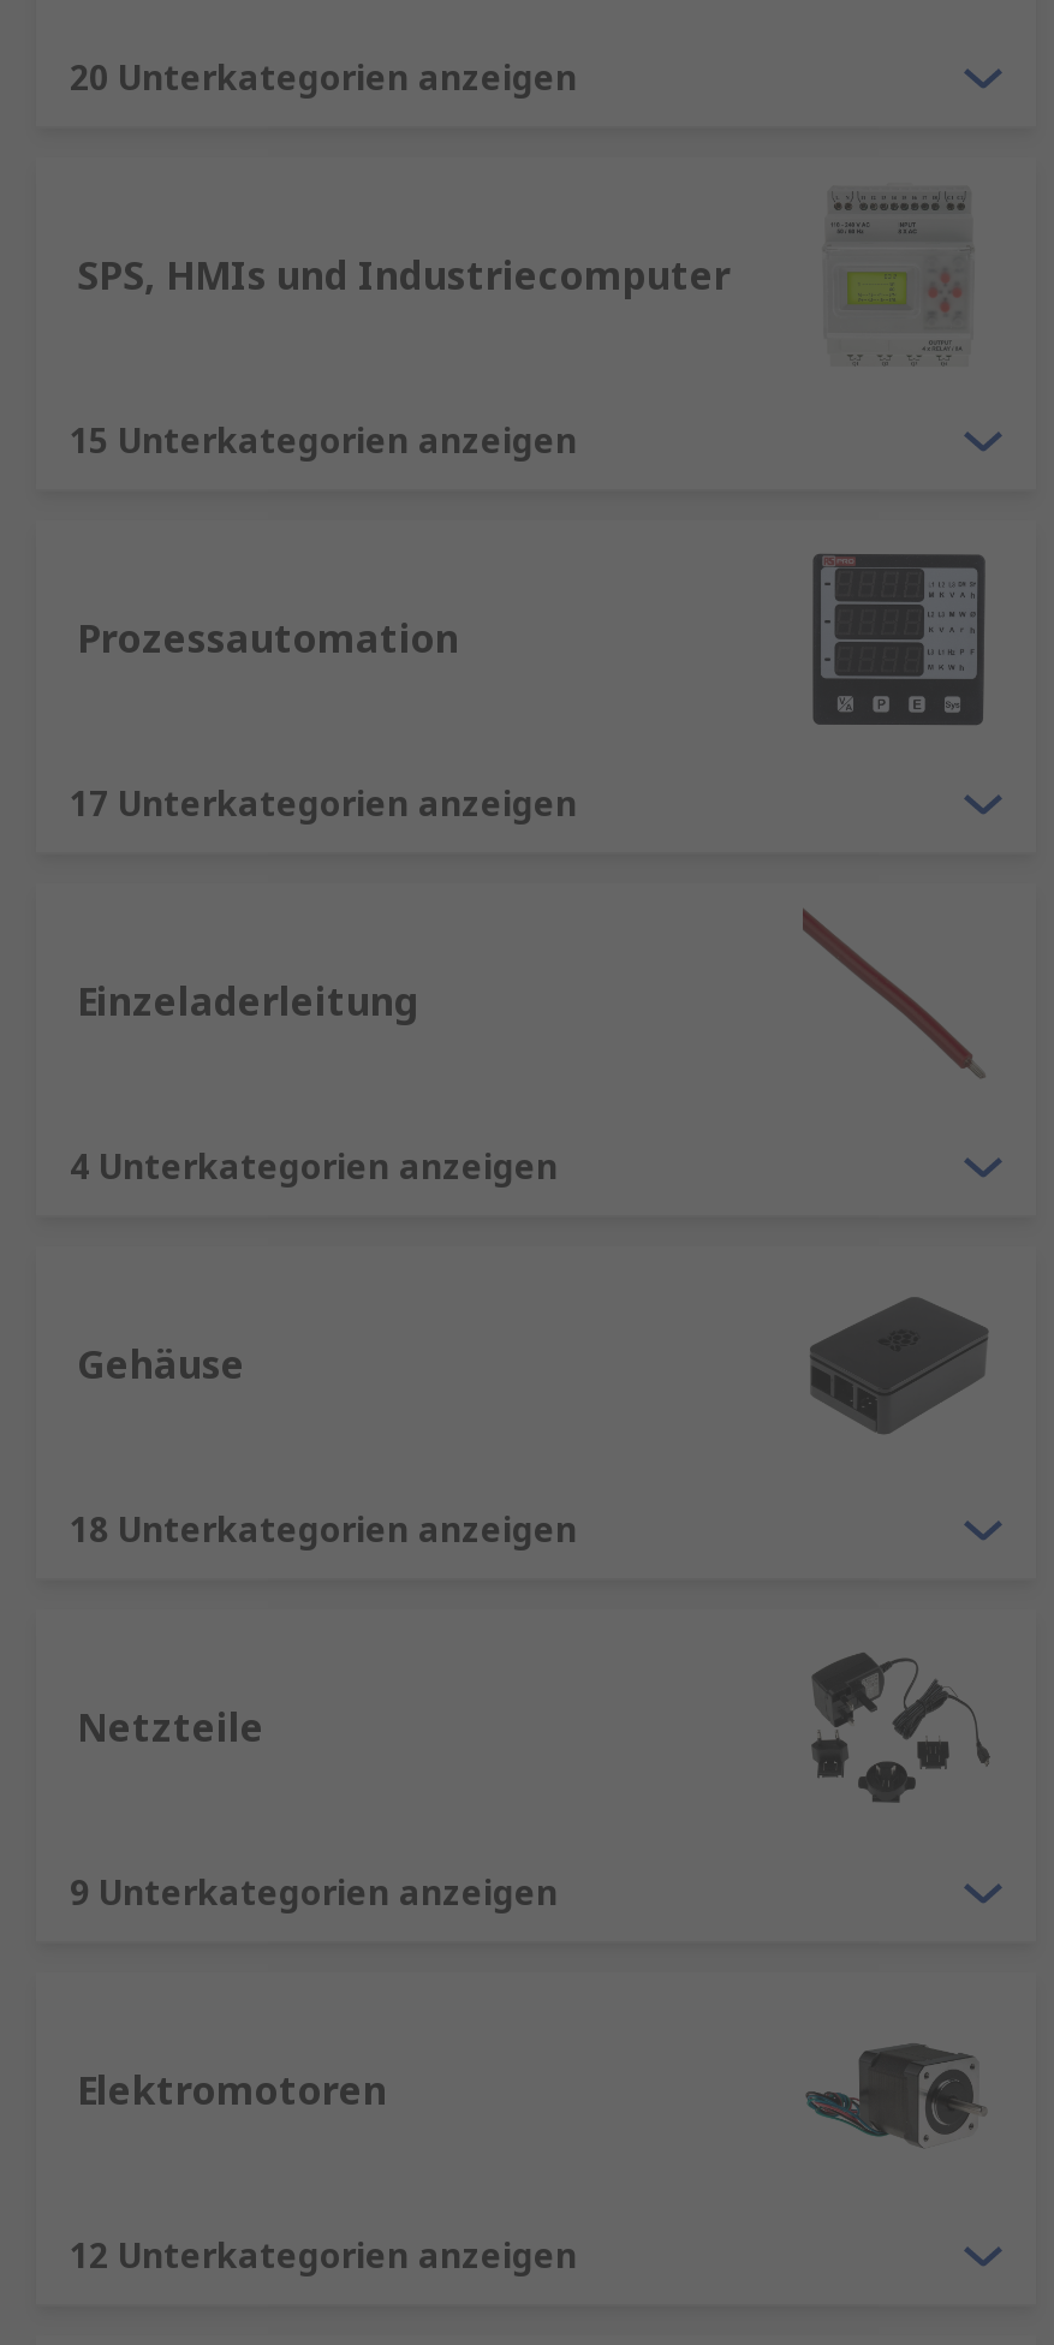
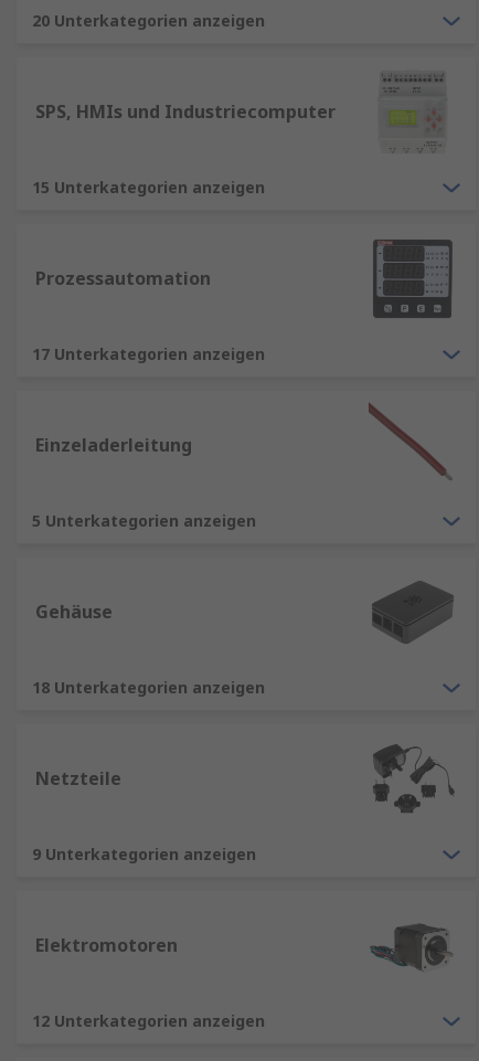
- 4 Unterkategorien anzeigen
+ 5 Unterkategorien anzeigen
